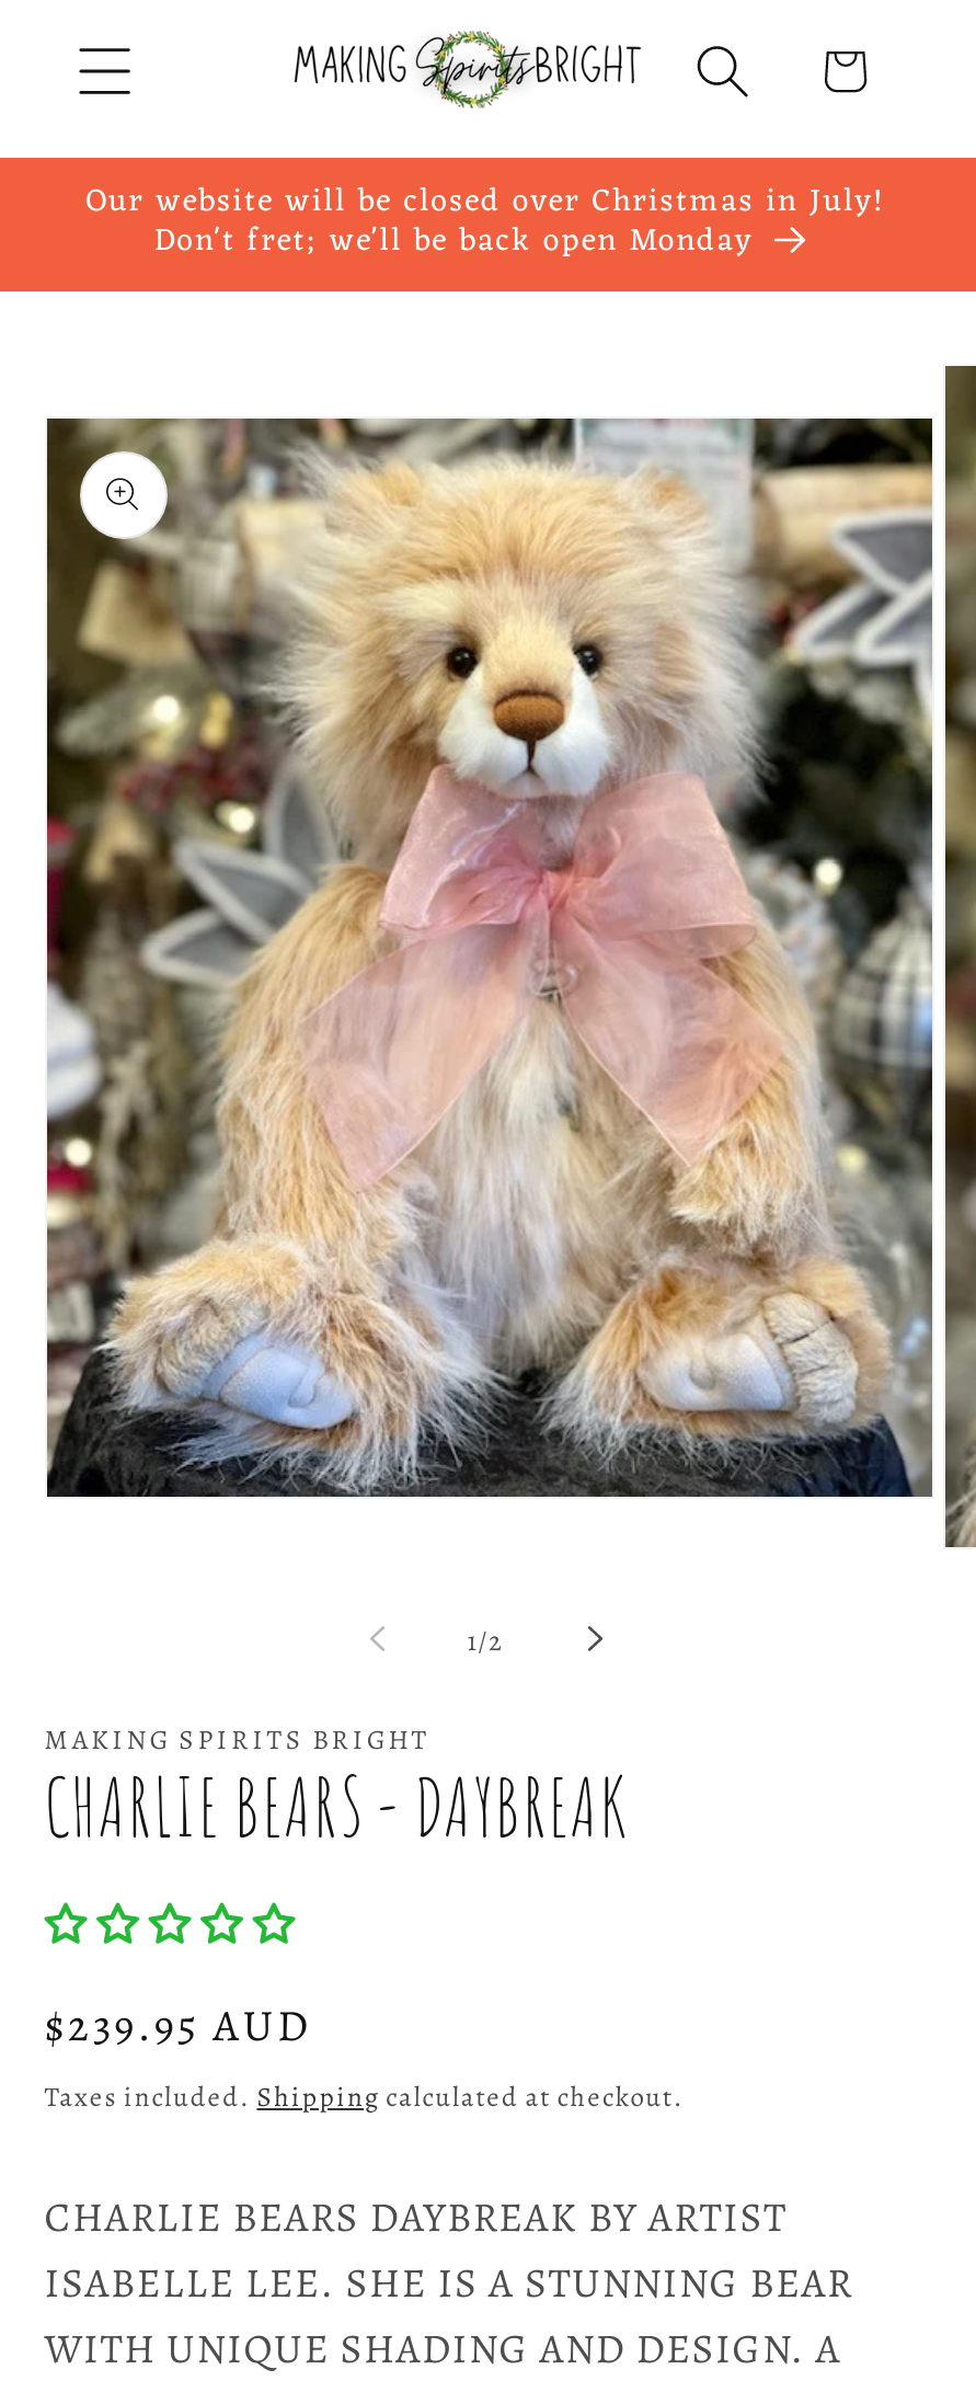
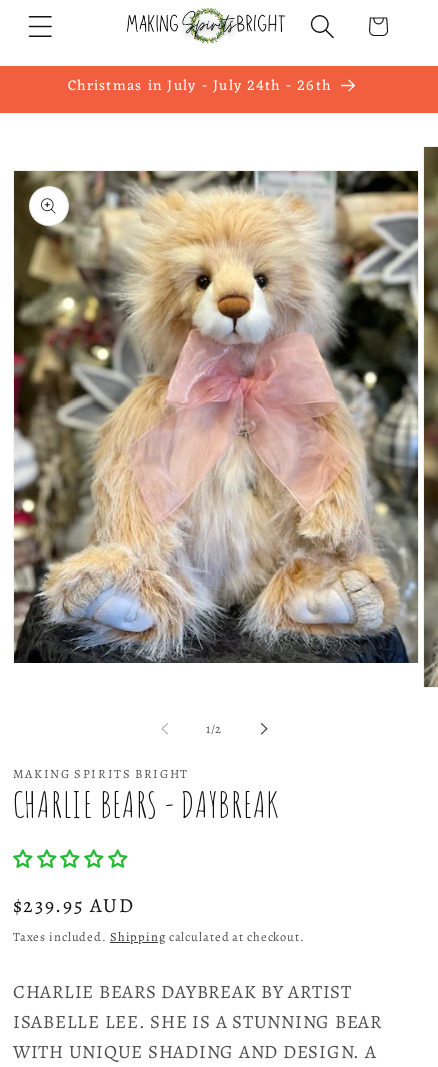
- Our website will be closed over Christmas in July!
- Don't fret; we'll be back open Monday
+ Christmas in July - July 24th - 26th
